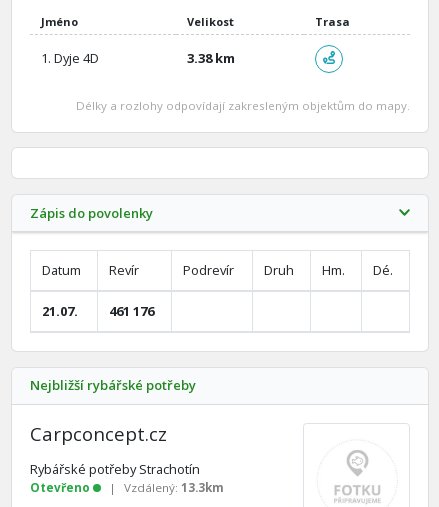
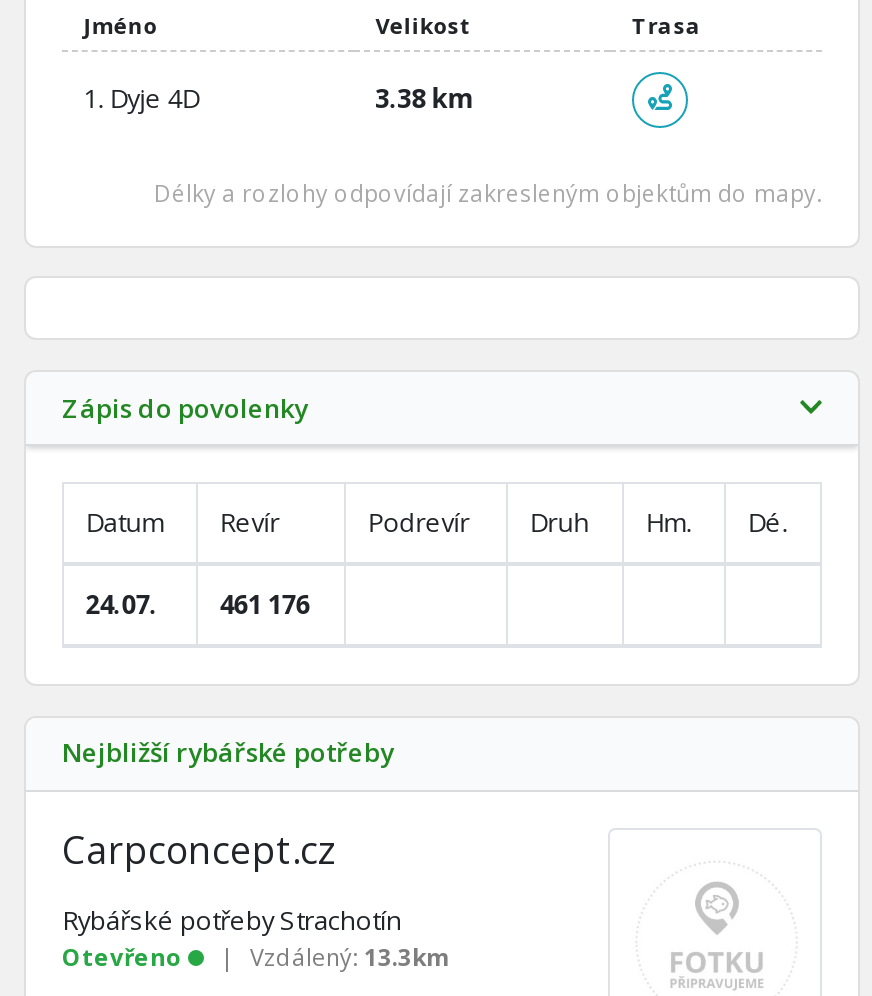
- 21.07. 461 176
+ 24.07. 461 176
